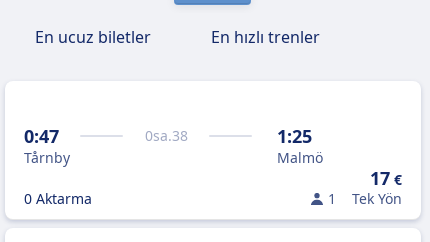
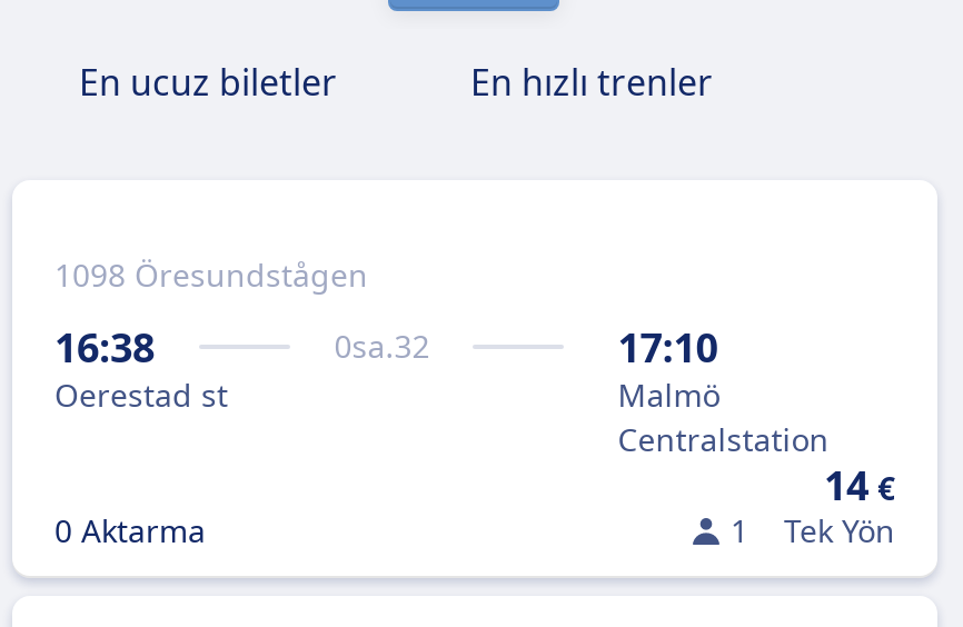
- 0:47
- 0sa.38
- Tårnby
+ 1098 Öresundstågen
+ 16:38
+ 0sa.32
+ Oerestad st

- 1:25
+ 17:10

- 17 €
+ Centralstation
+ 14 €
